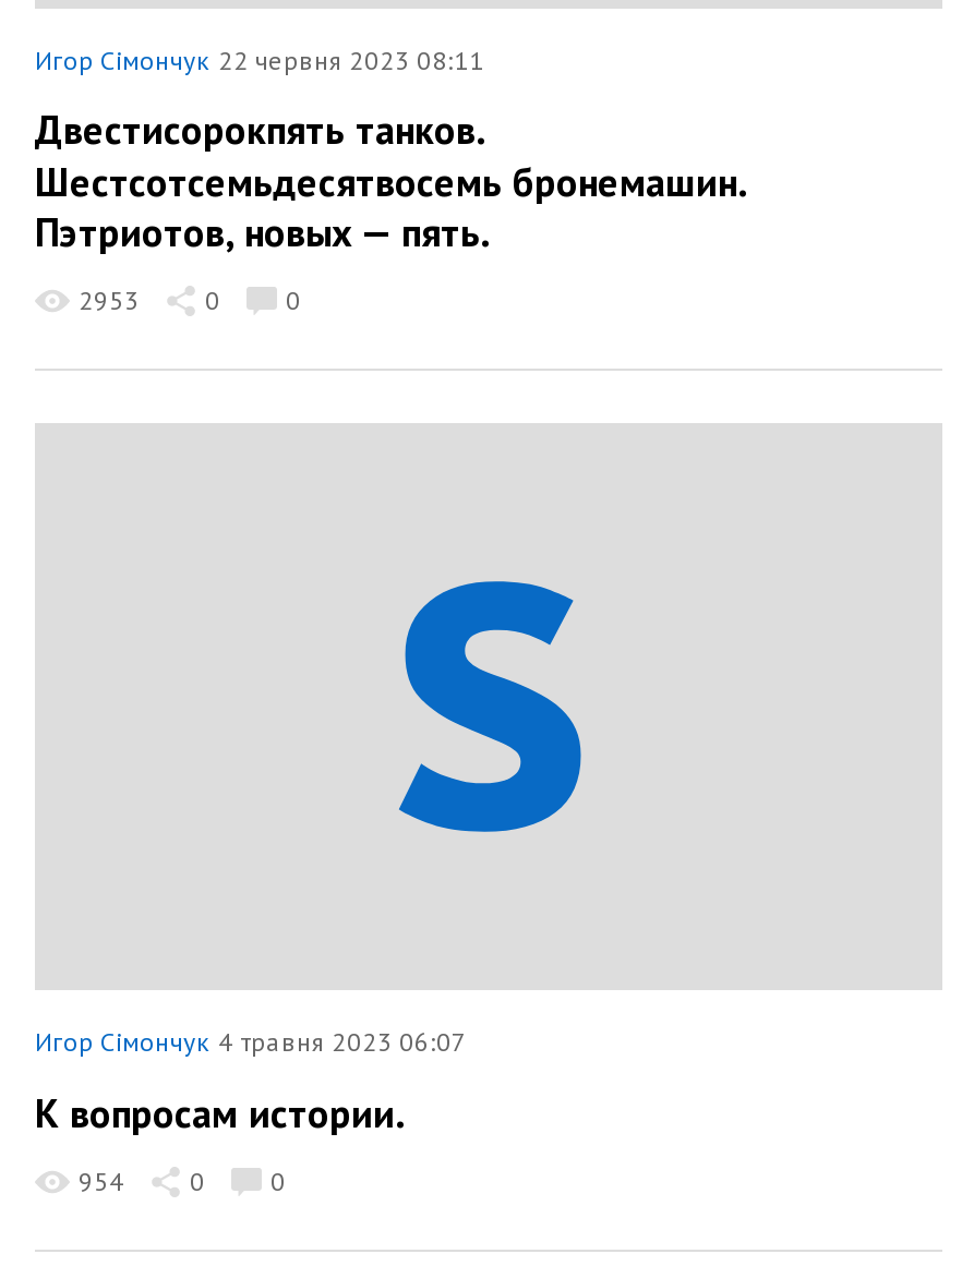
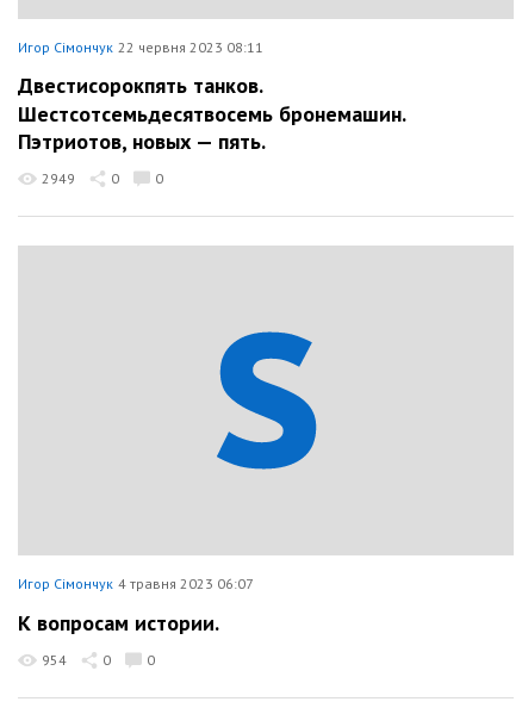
- 2953 0 0
+ 2949 0 0
